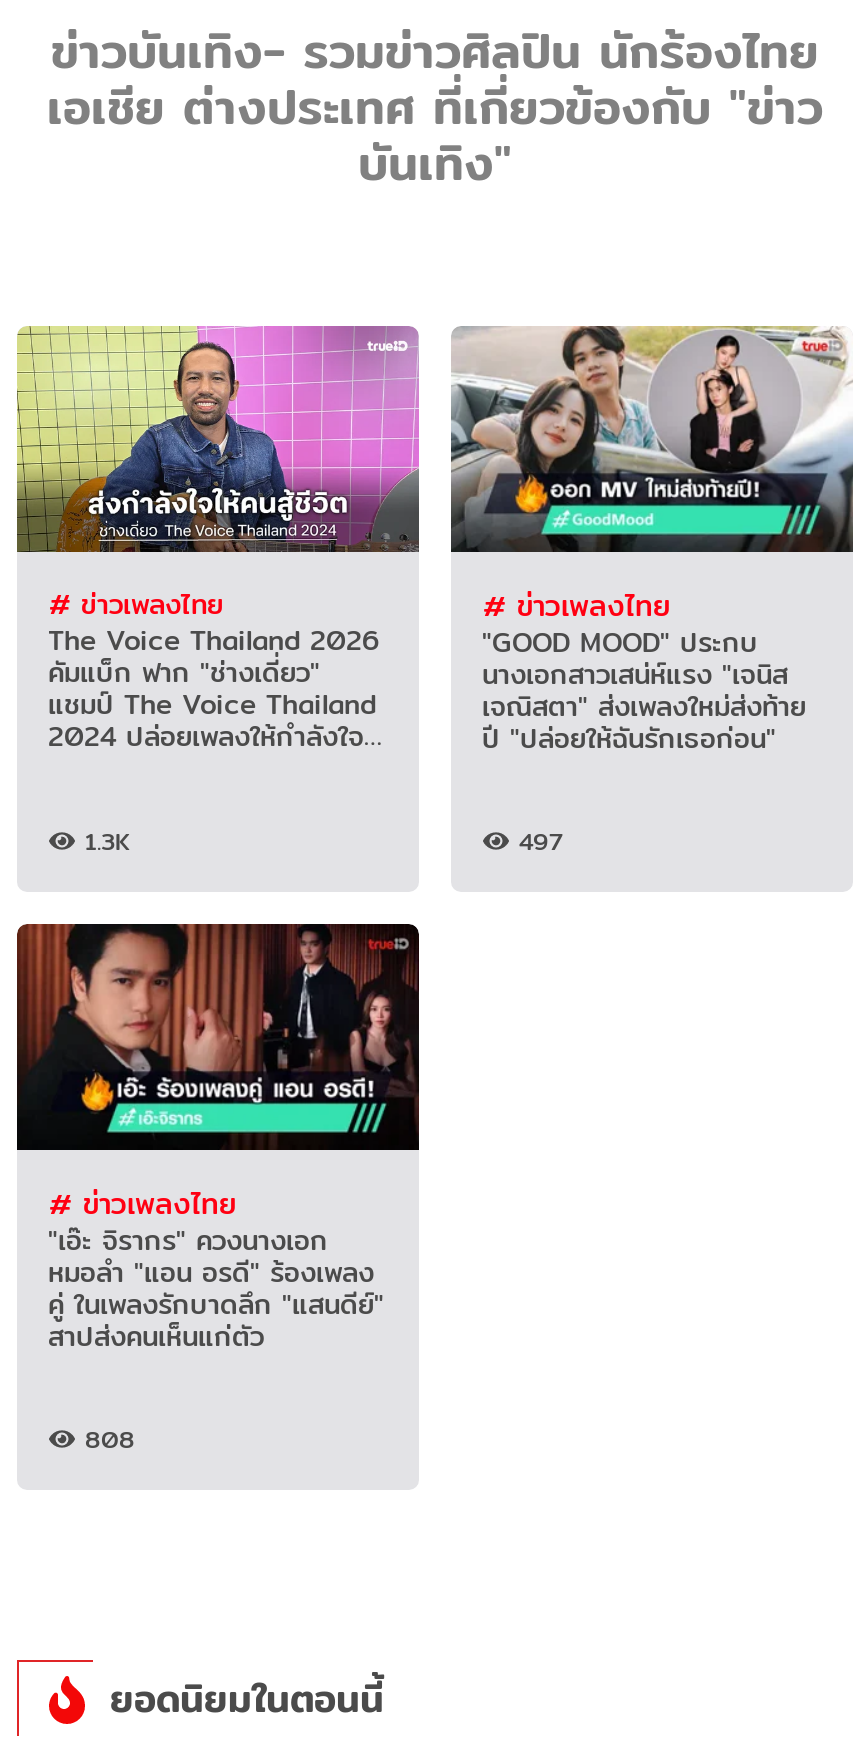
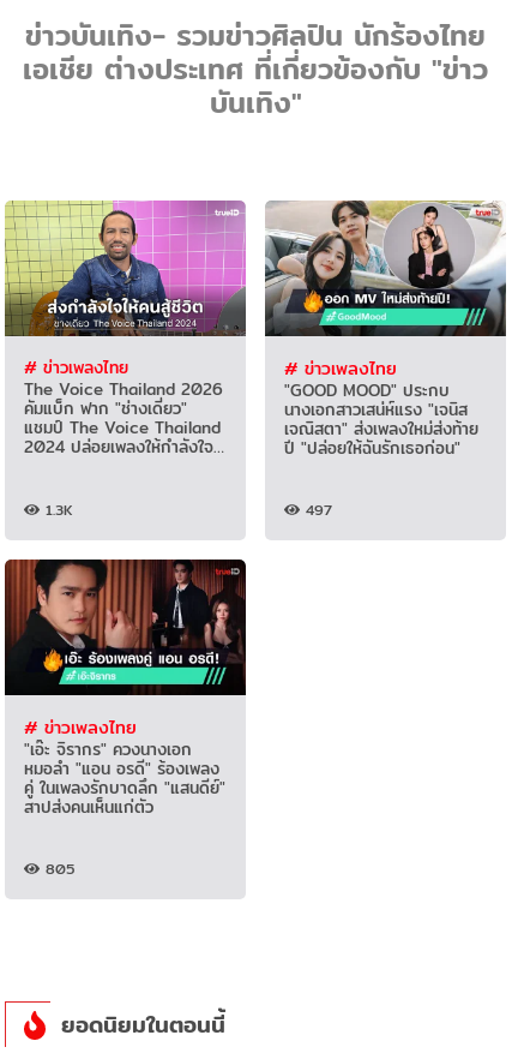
- 808
+ 805
